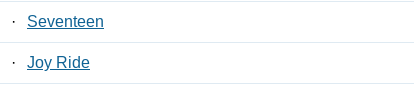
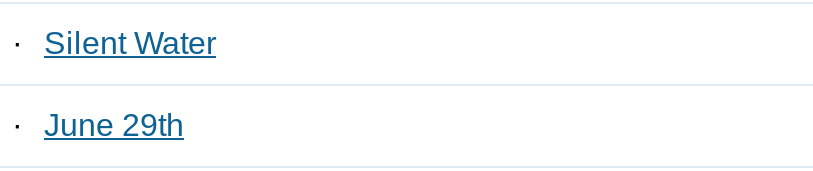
- Seventeen
+ Silent Water

- Joy Ride
+ June 29th
